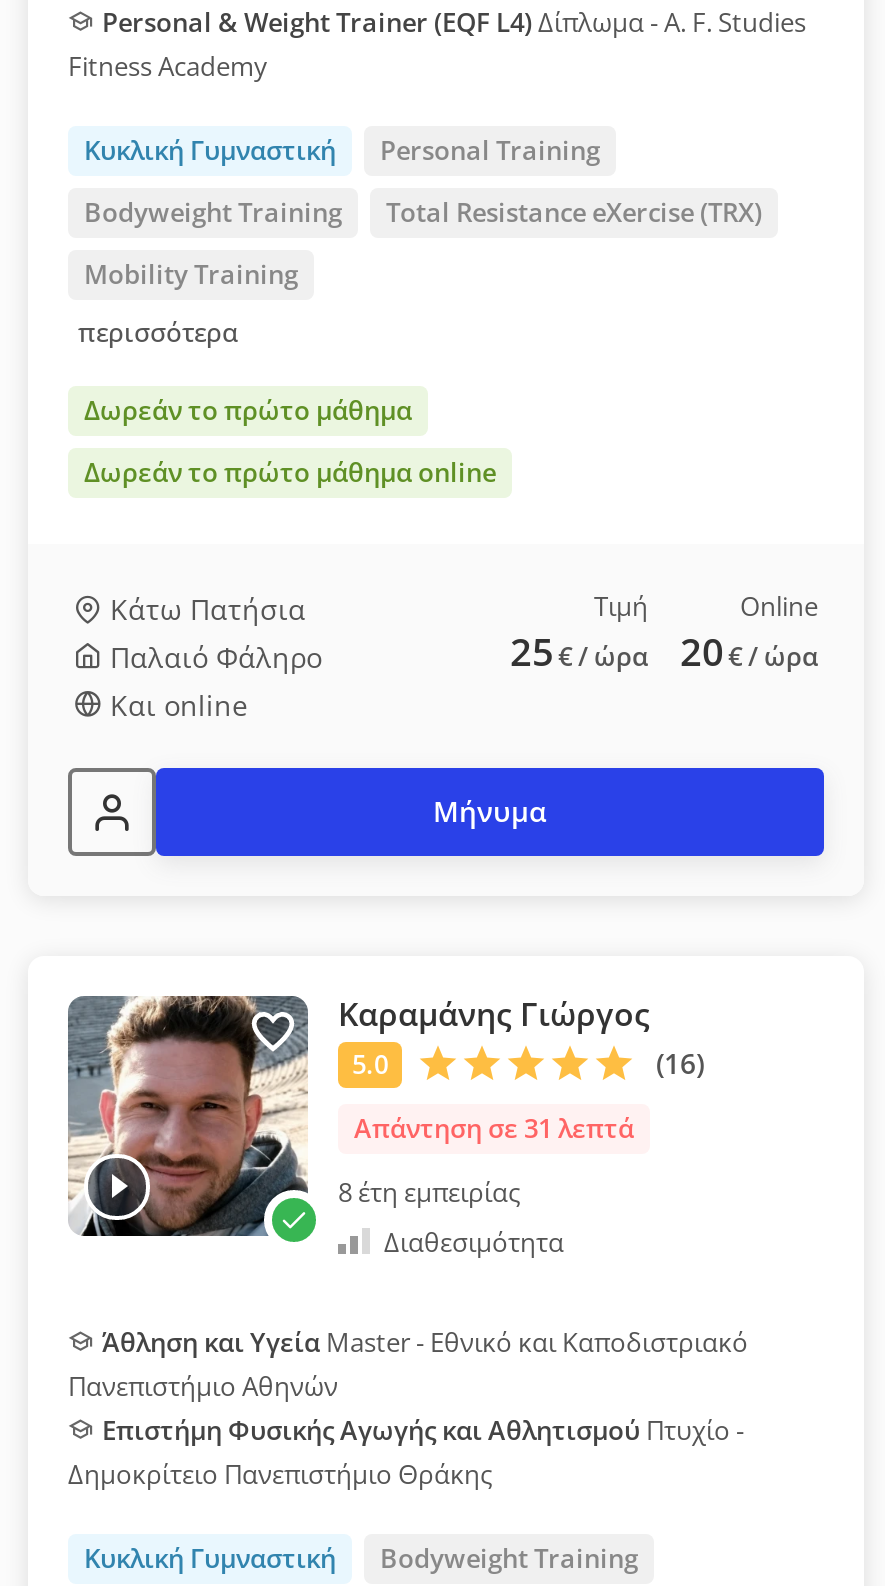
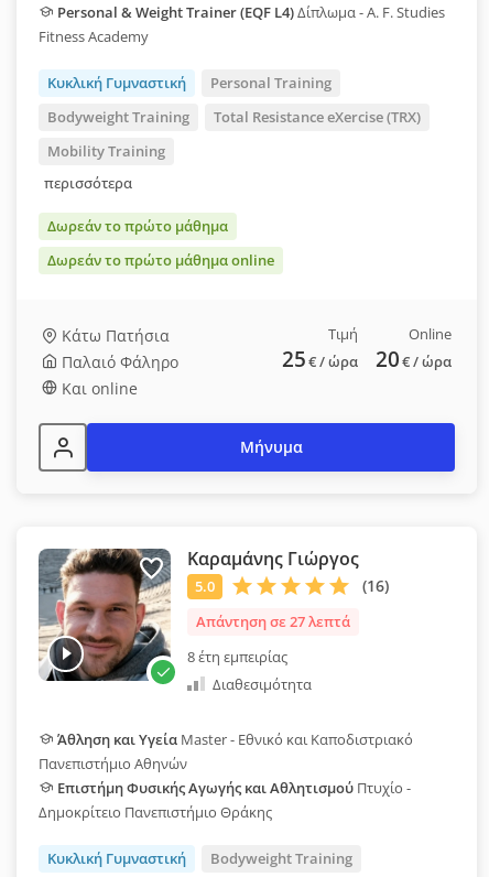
- Απάντηση σε 31 λεπτά
+ Απάντηση σε 27 λεπτά
